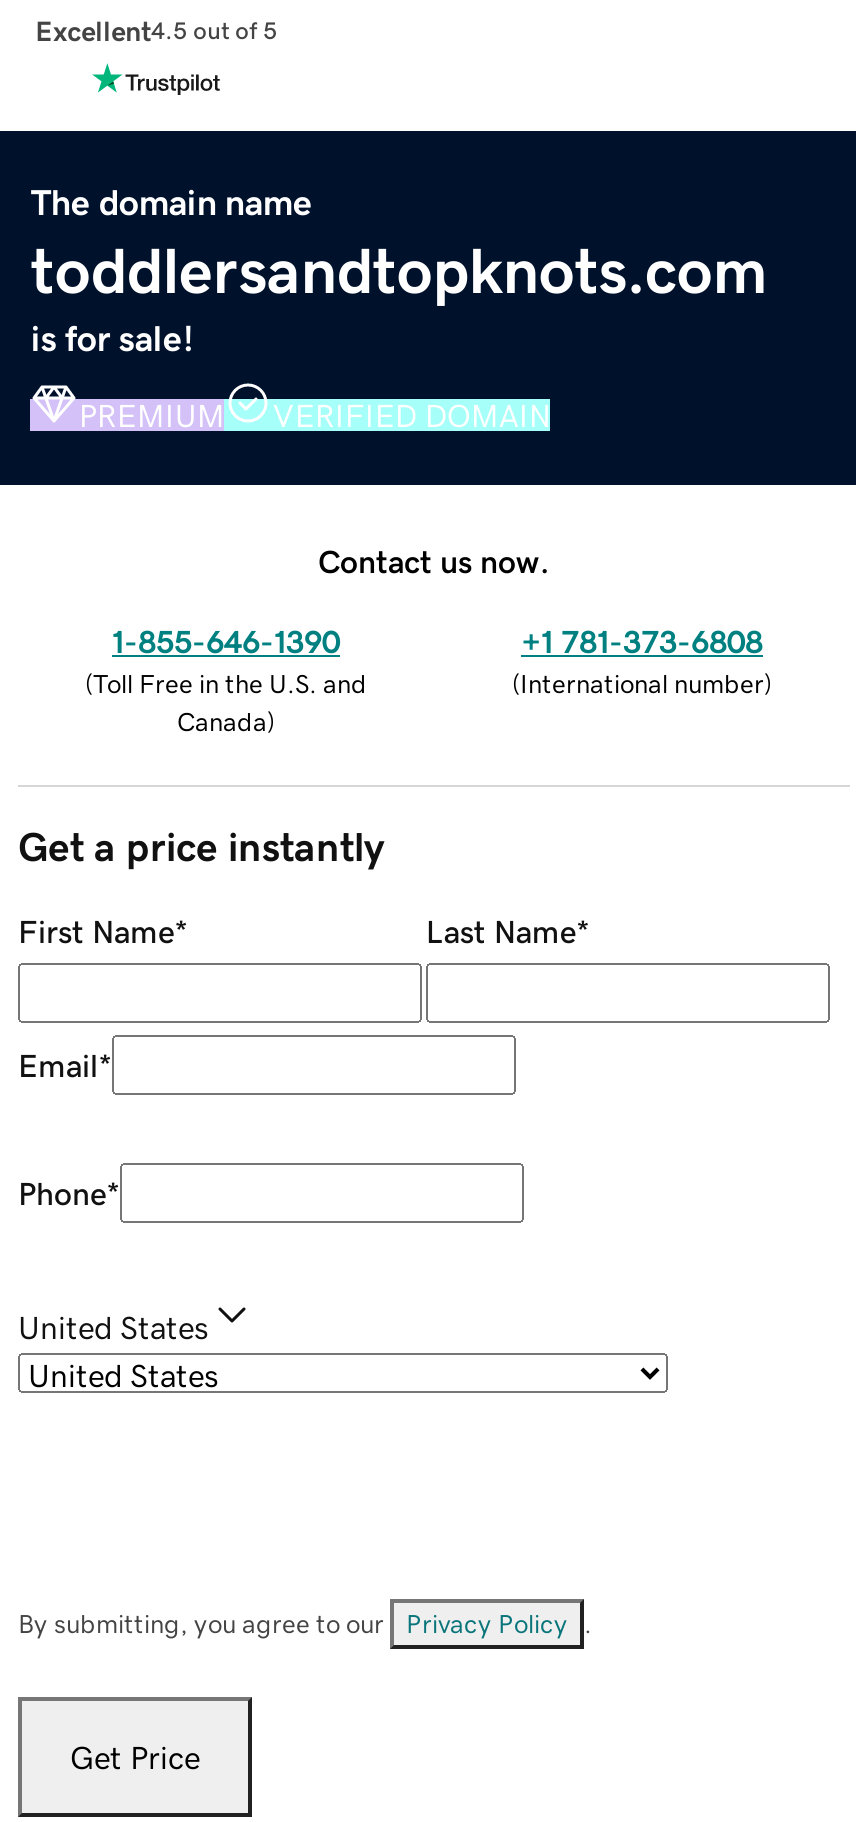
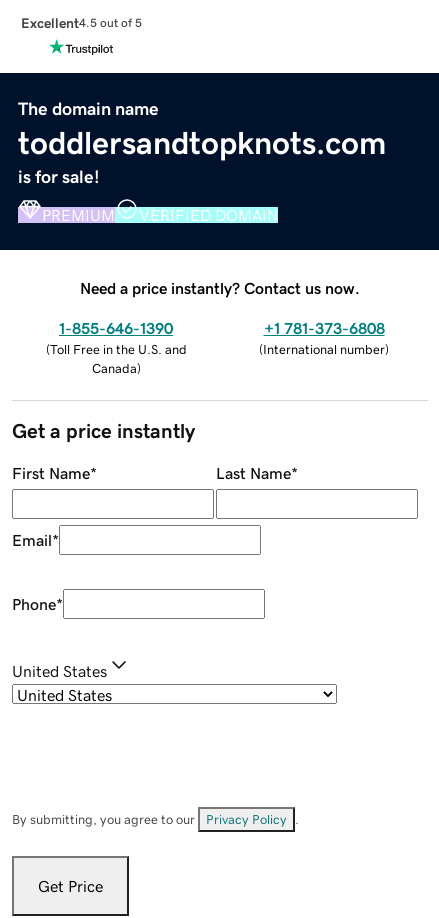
- Contact us now.
+ Need a price instantly? Contact us now.
